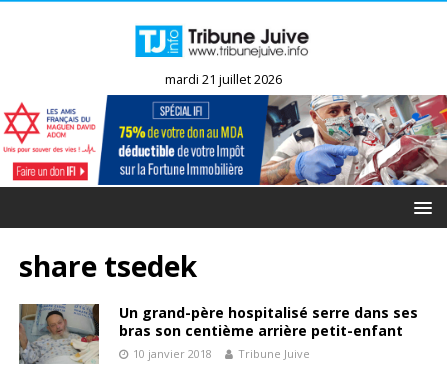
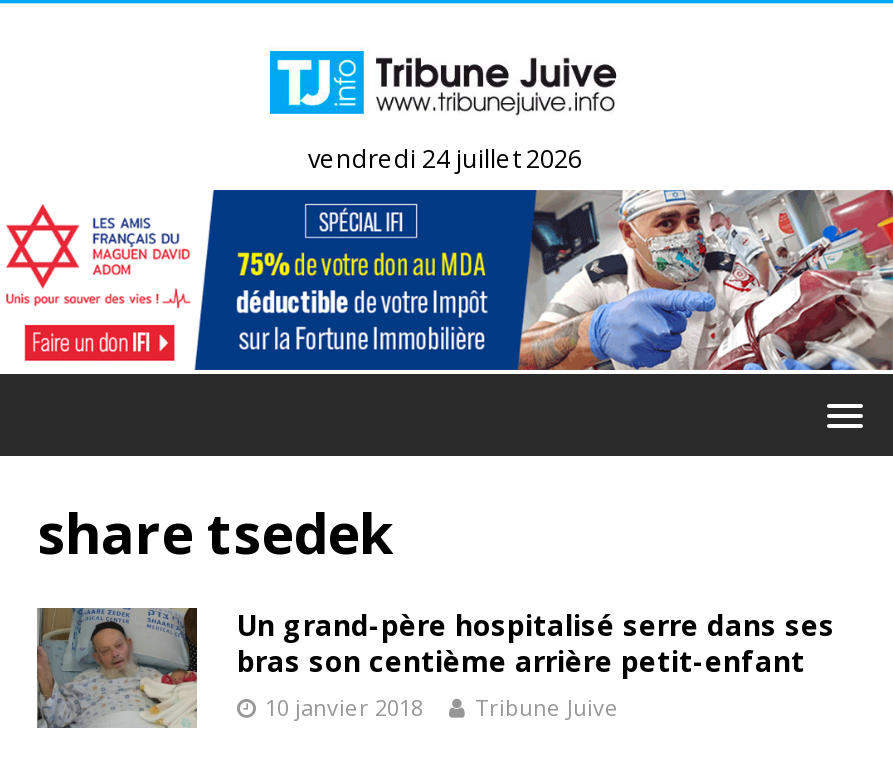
- mardi 21 juillet 2026
+ vendredi 24 juillet 2026
